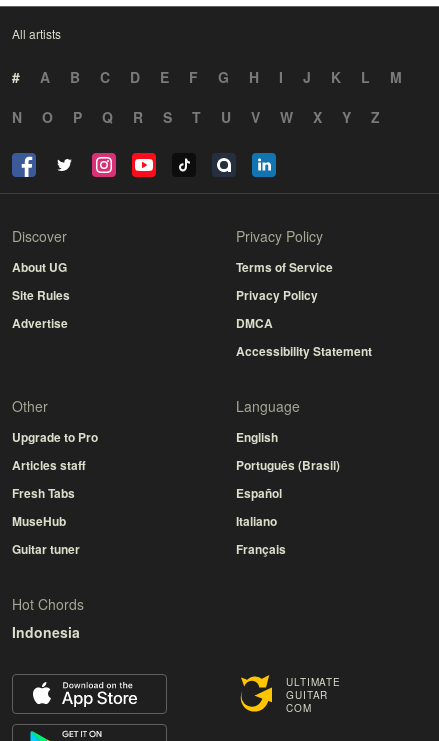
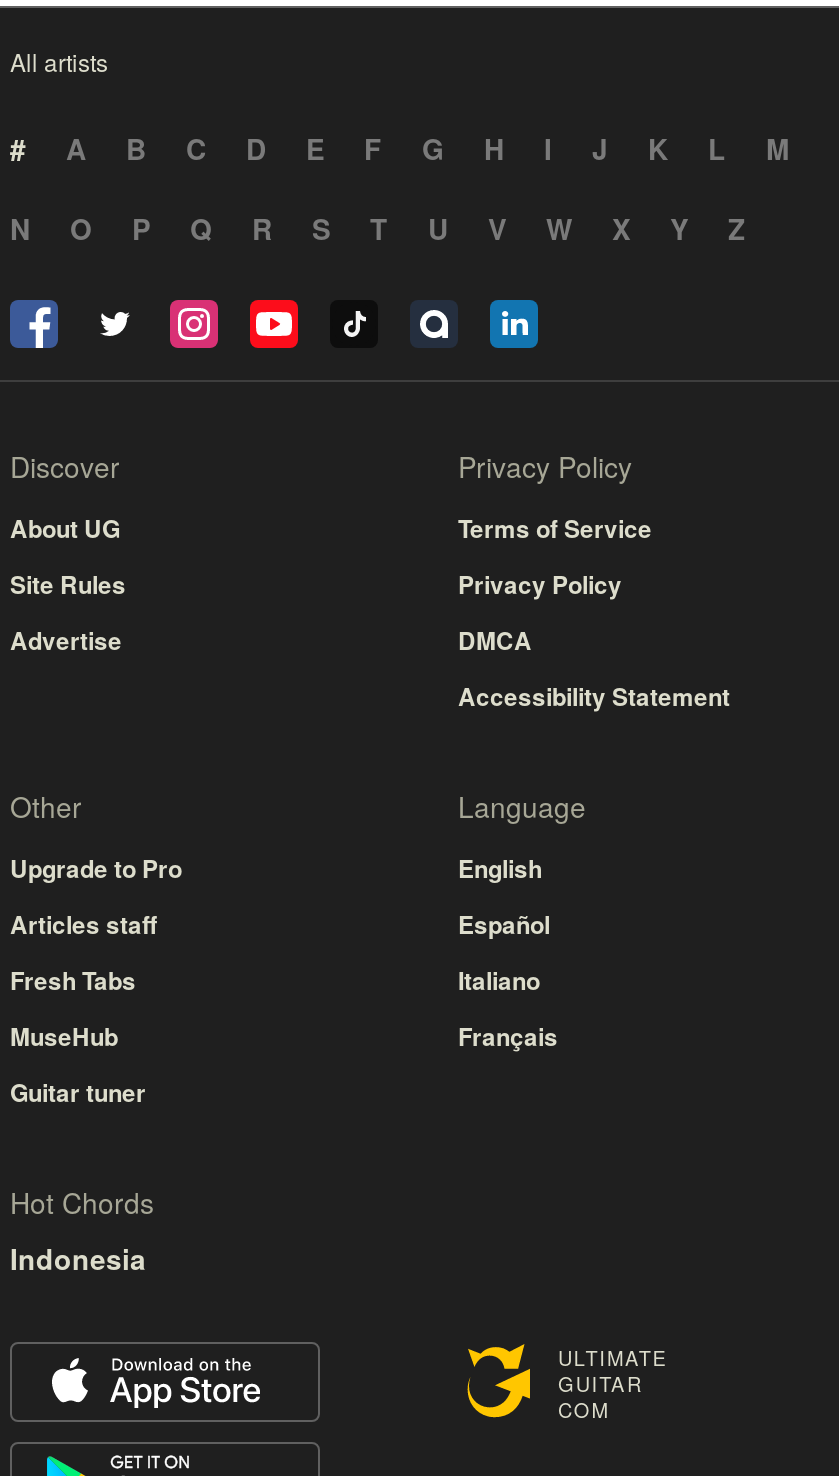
- Português (Brasil)

moved up: Español | Italiano | Français
